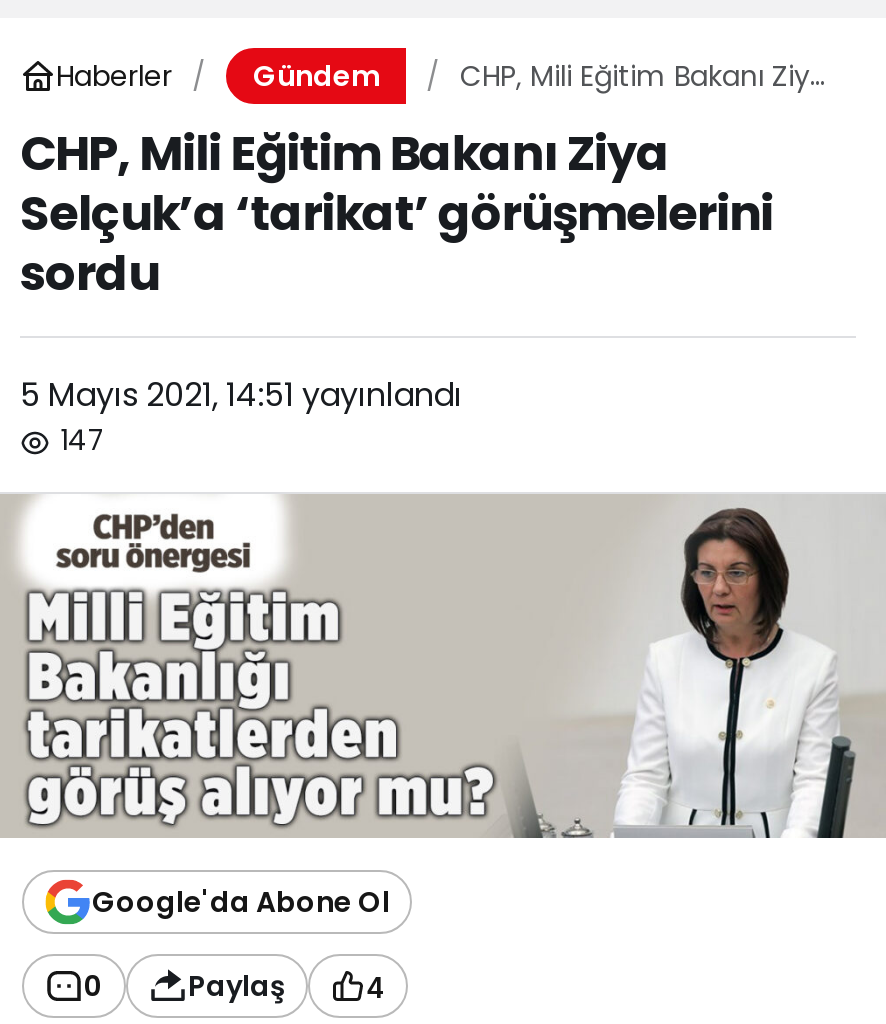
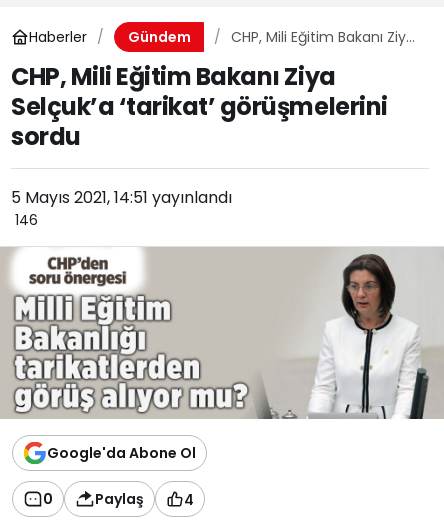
- 147
+ 146
